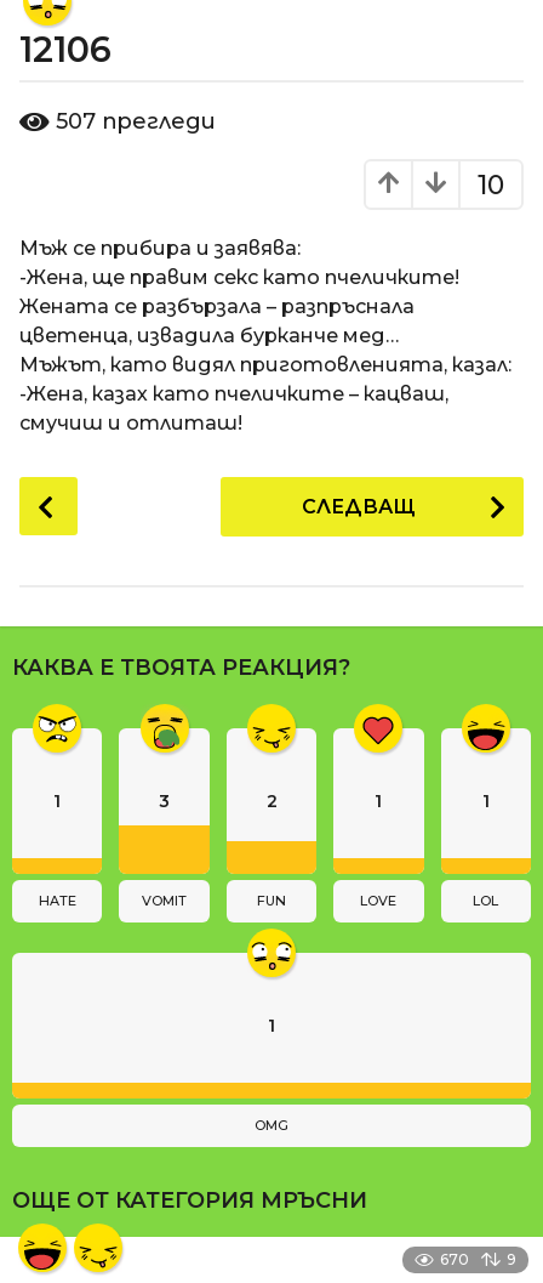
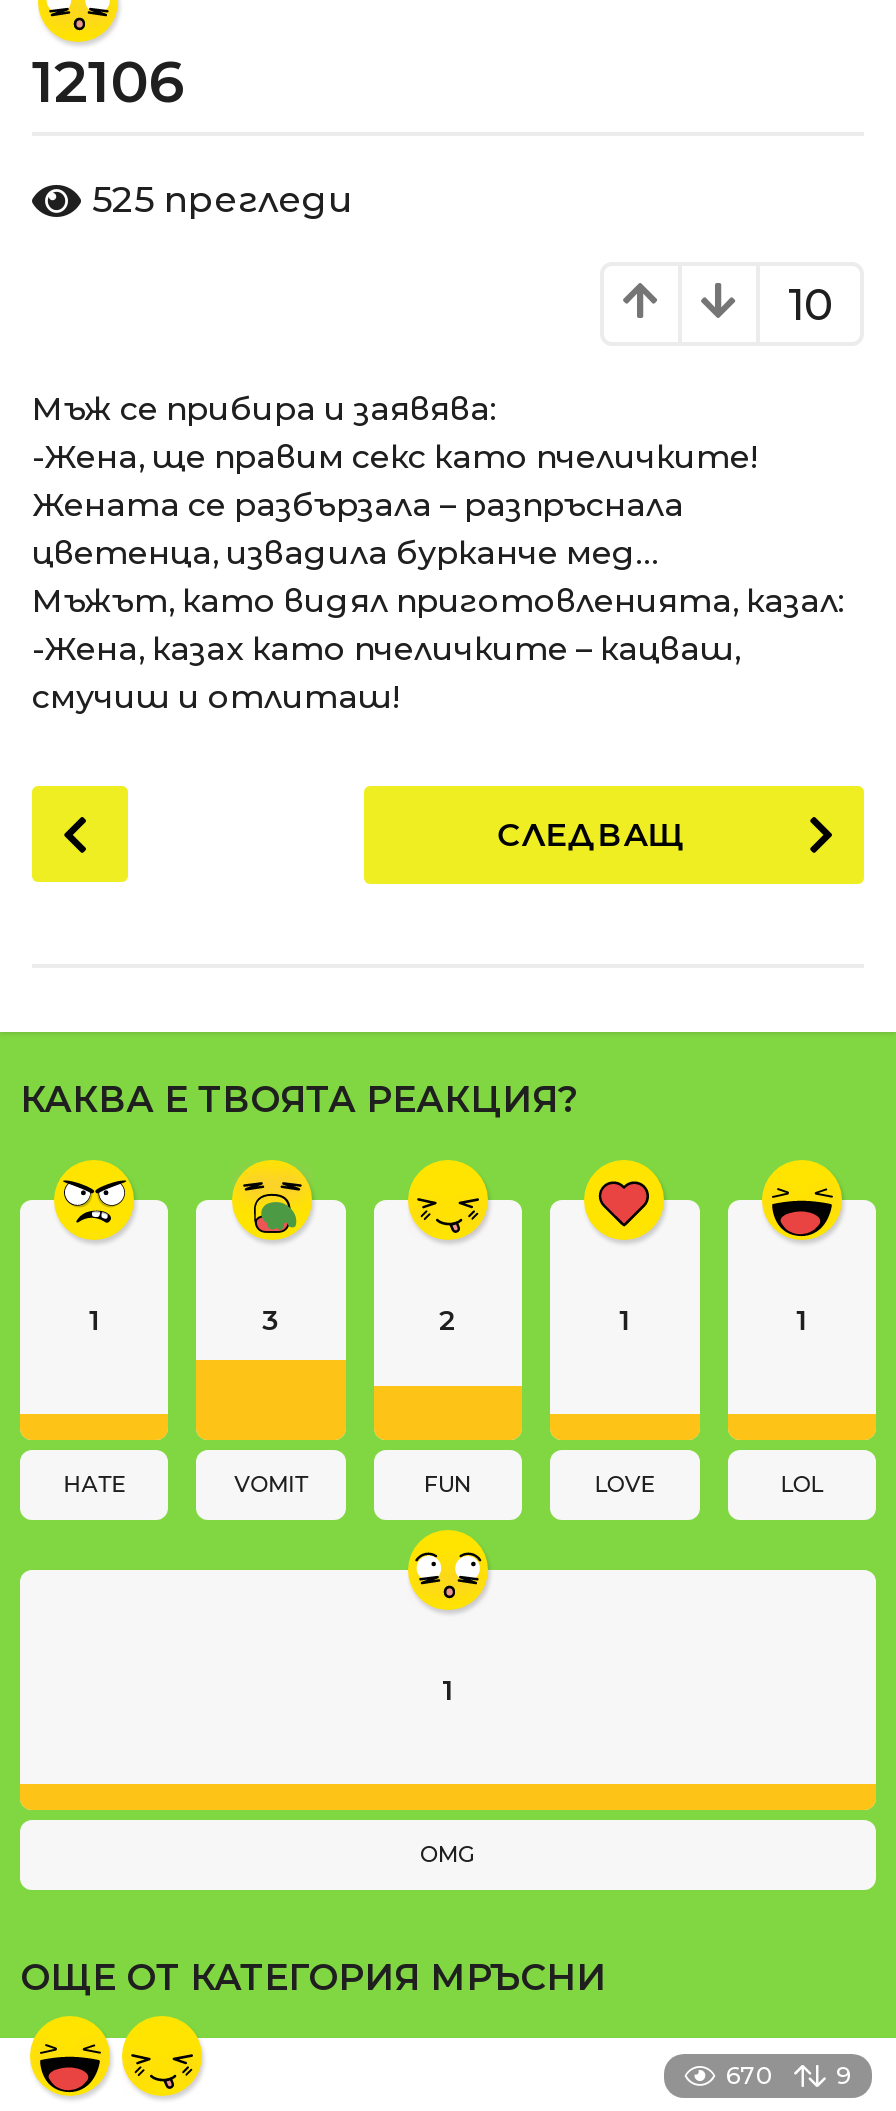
- 507 прегледи
+ 525 прегледи
